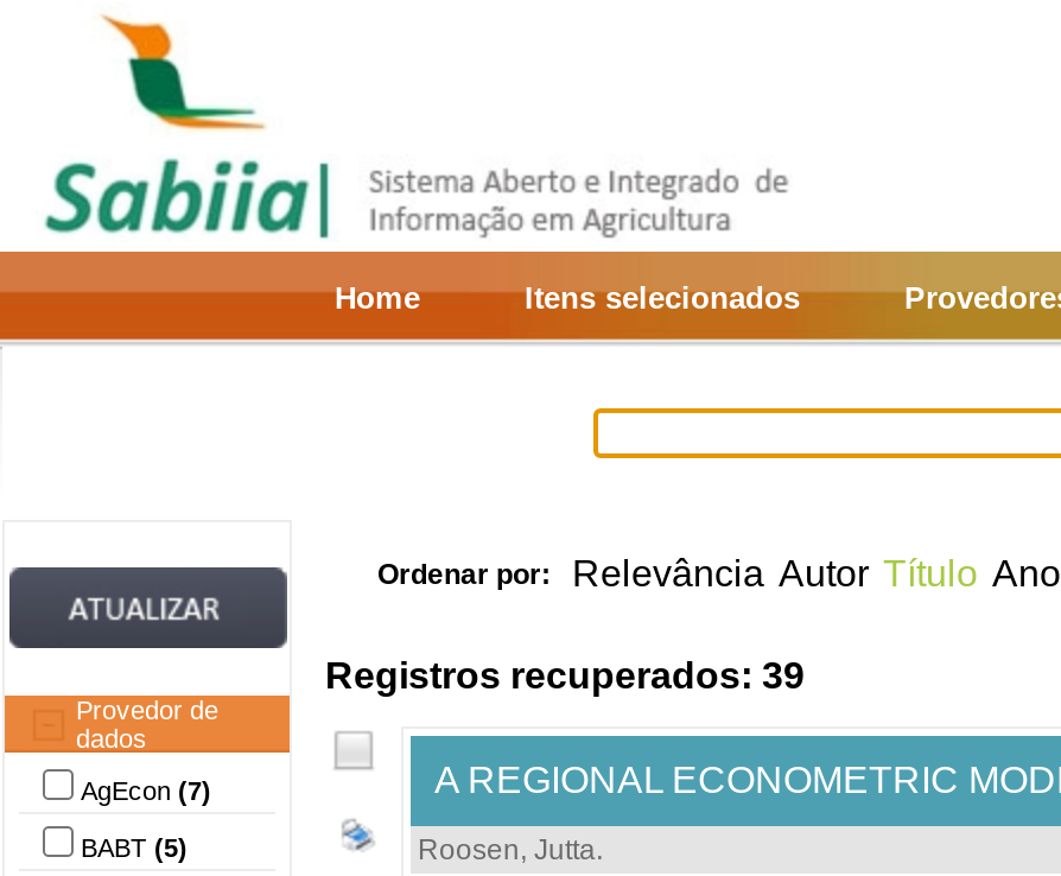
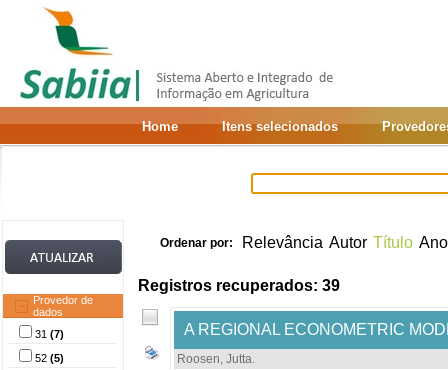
- AgEcon (7)
+ 31 (7)

- BABT (5)
+ 52 (5)
